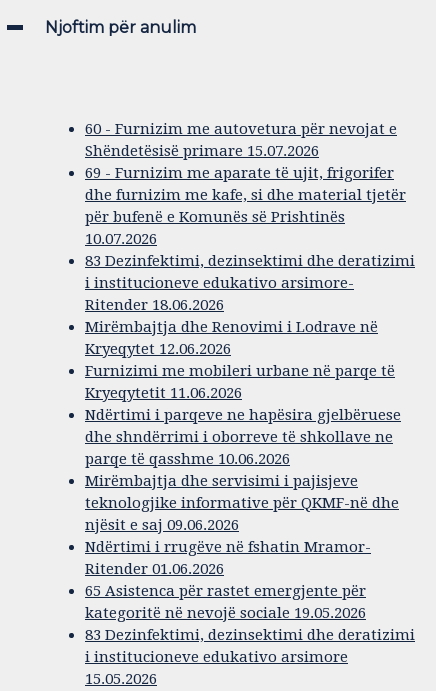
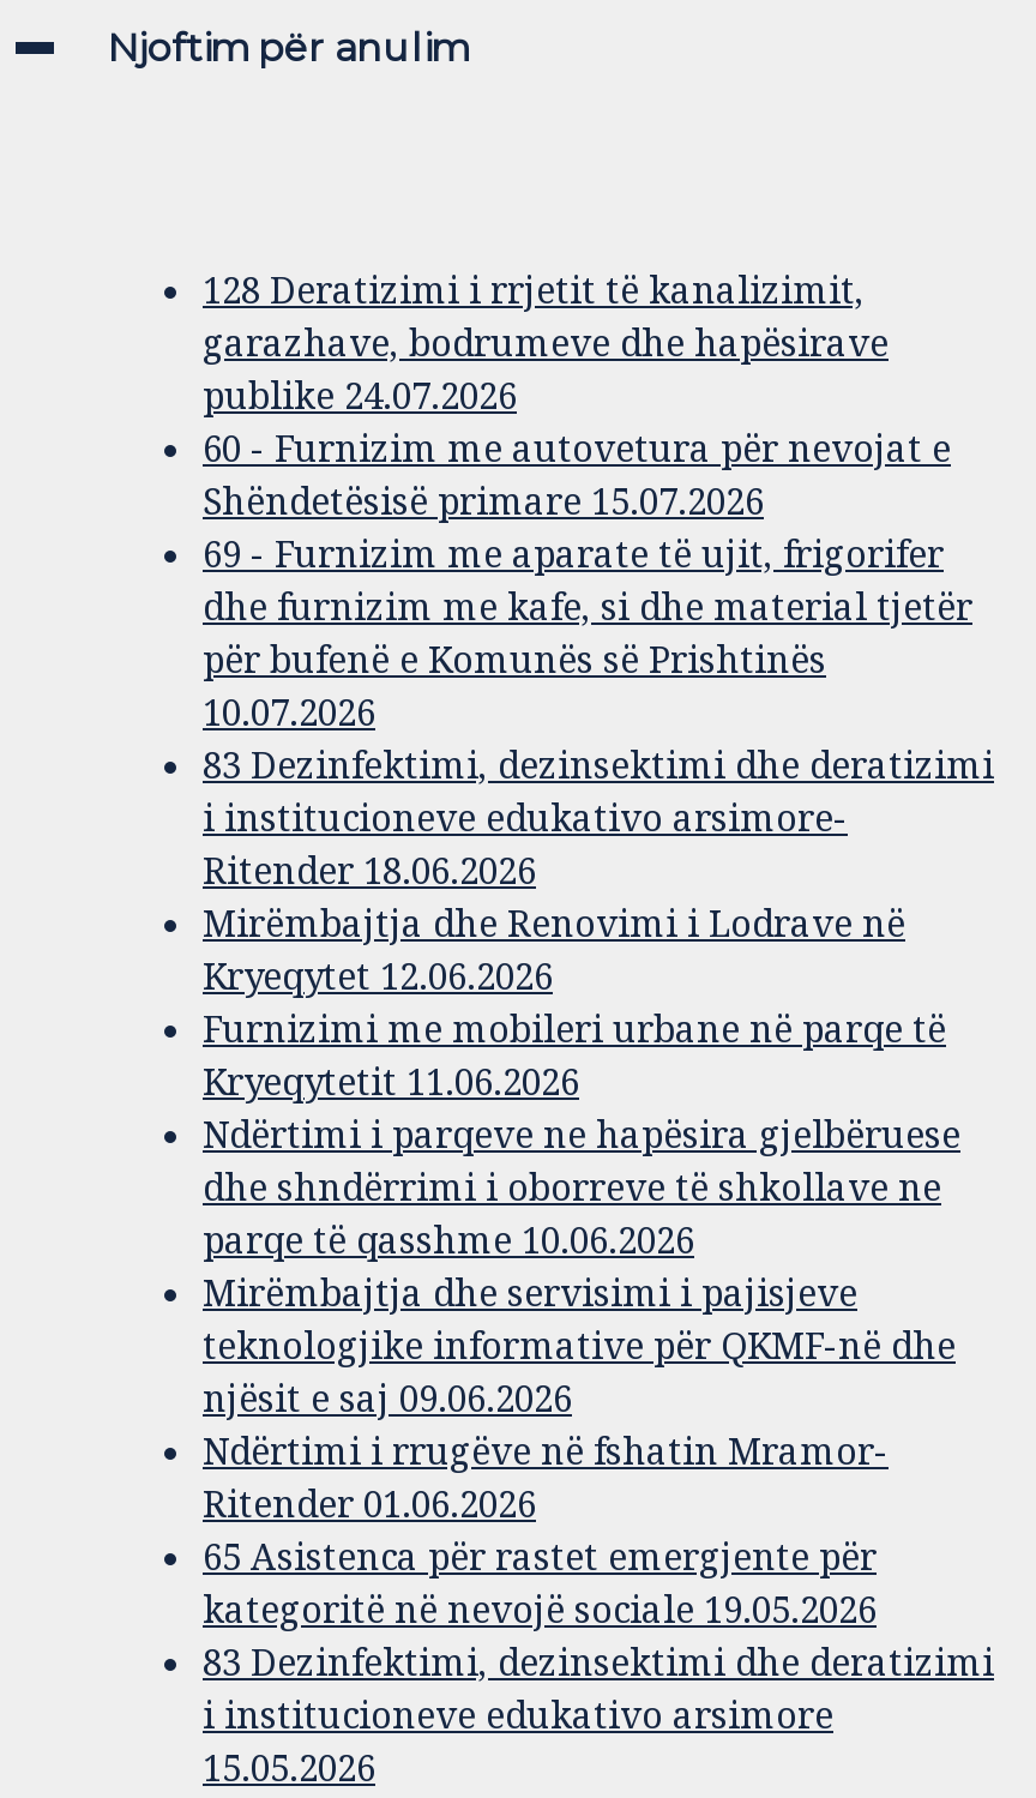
+ 128 Deratizimi i rrjetit të kanalizimit,
+ garazhave, bodrumeve dhe hapësirave
+ publike 24.07.2026
